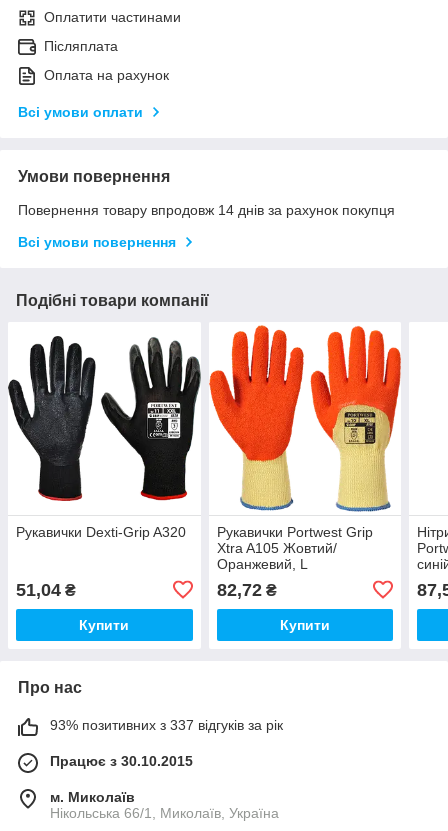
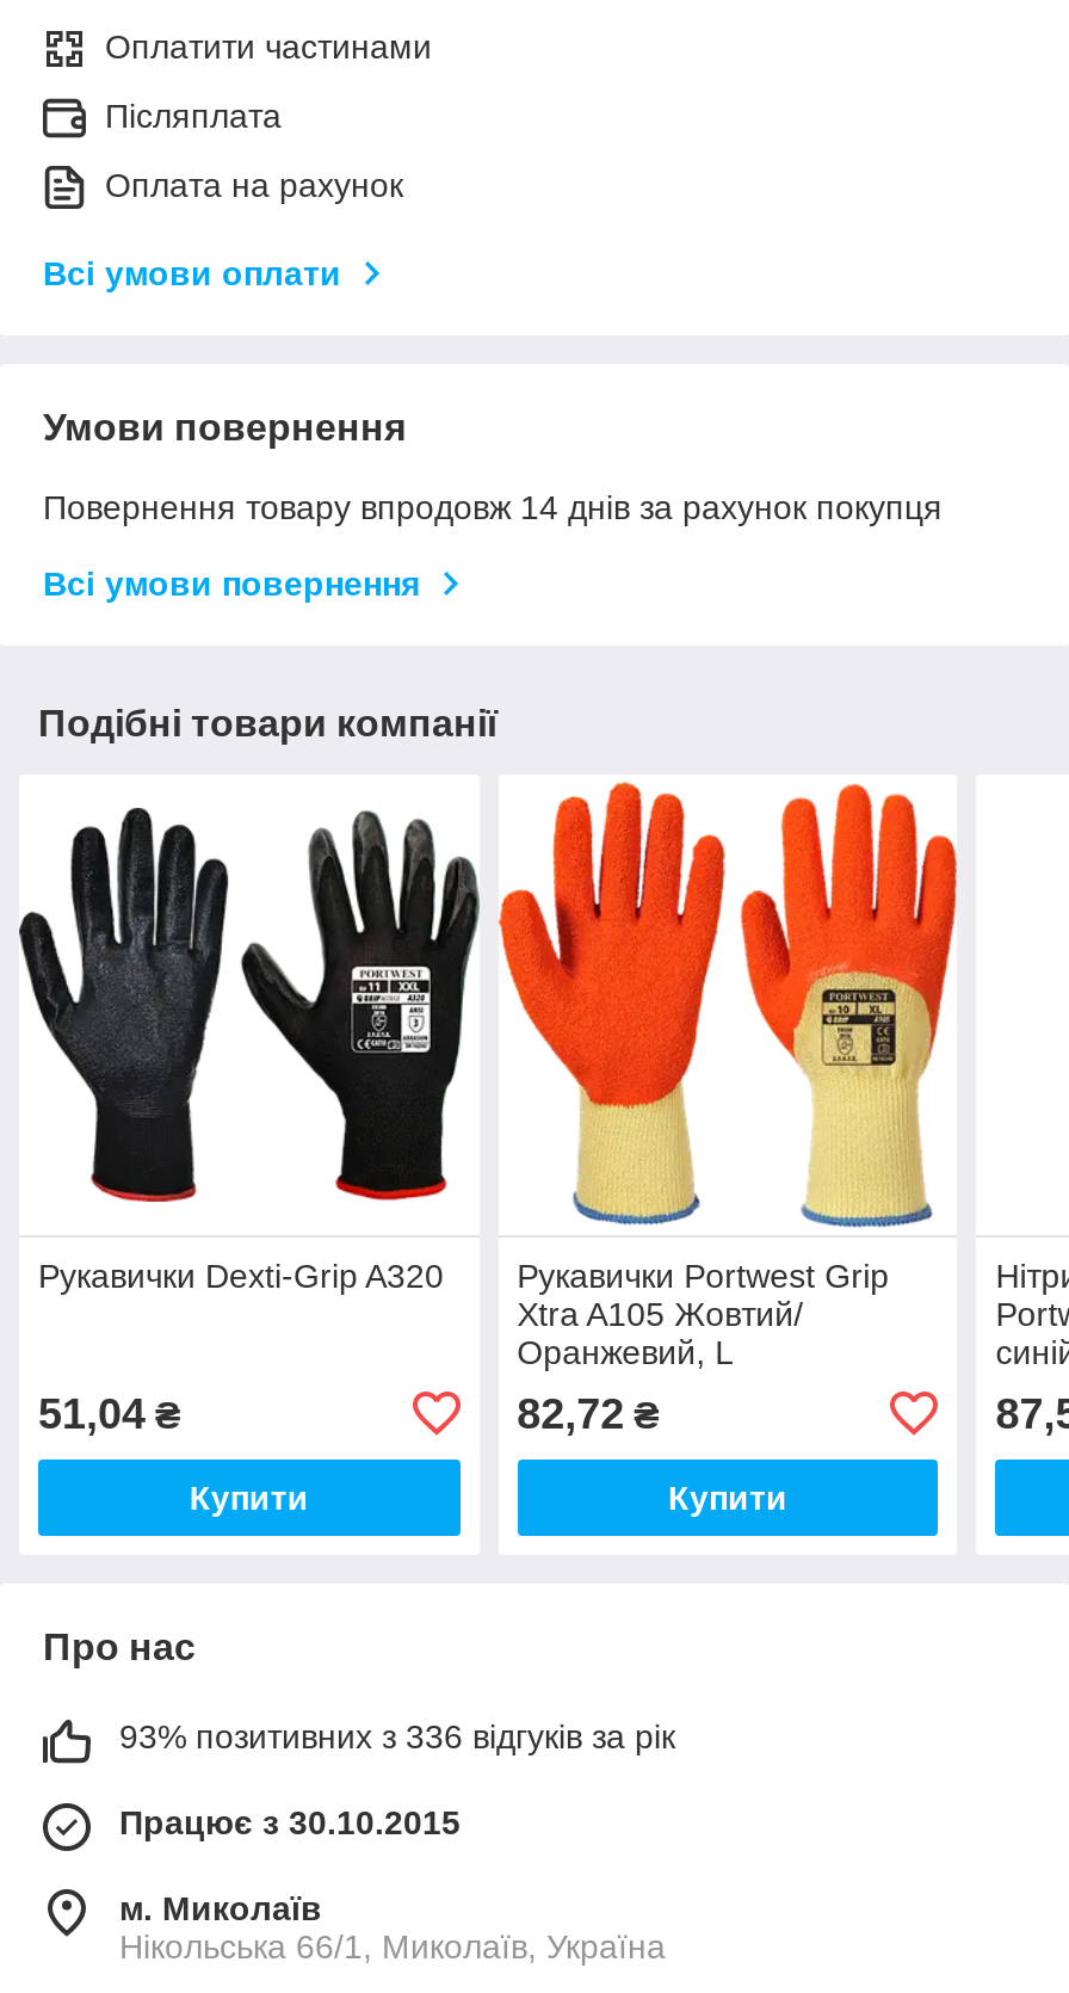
- 93% позитивних з 337 відгуків за рік
+ 93% позитивних з 336 відгуків за рік
